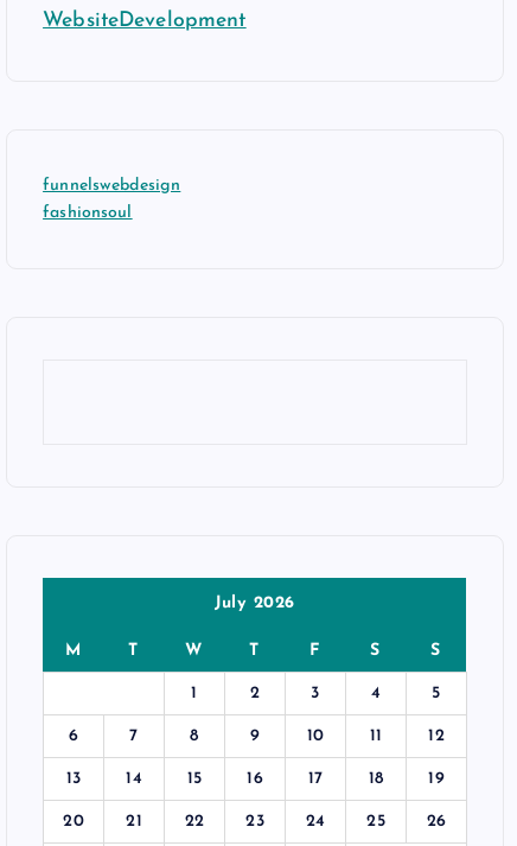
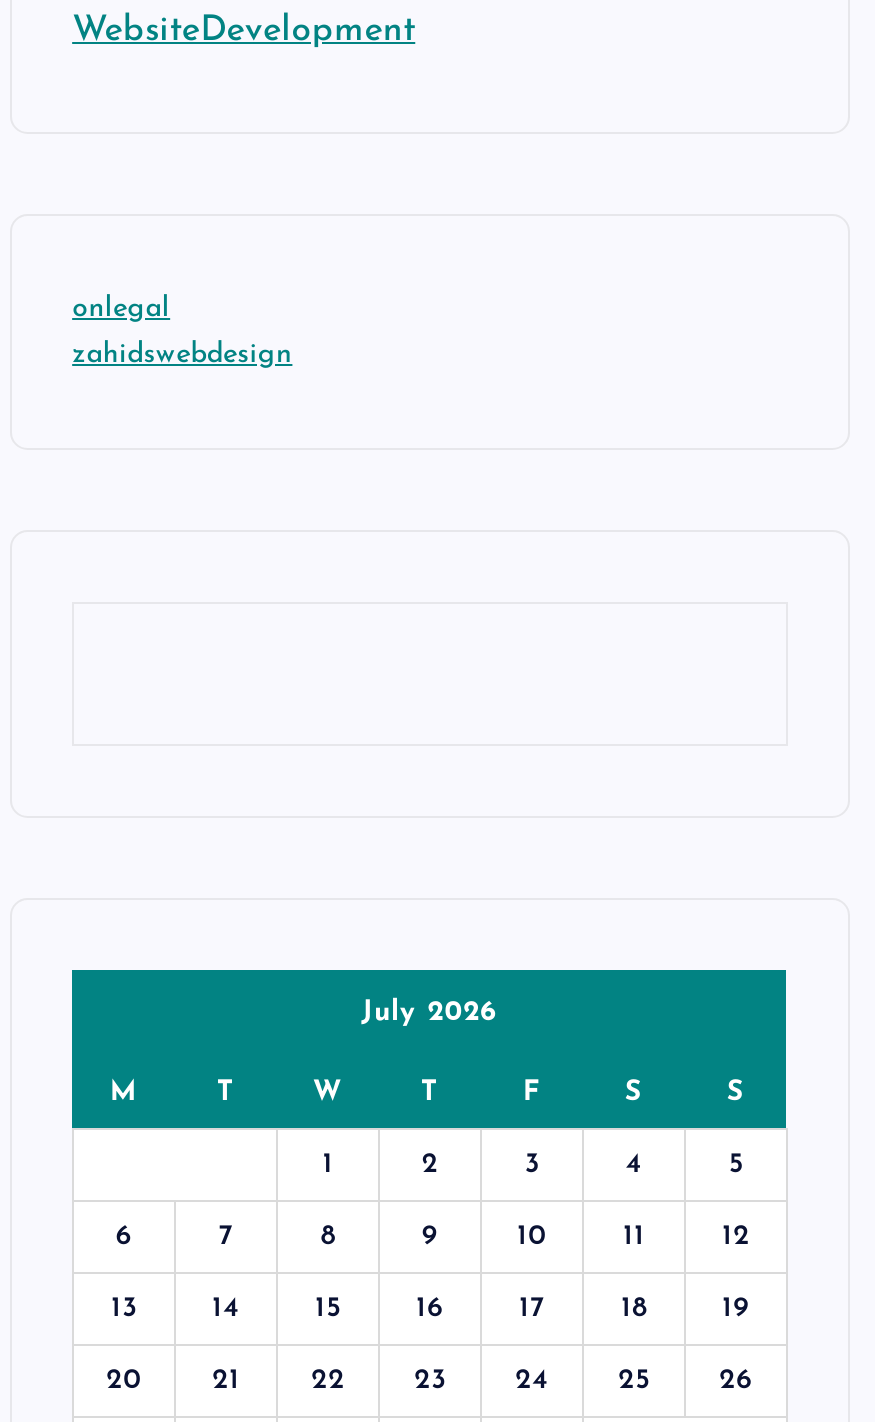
- funnelswebdesign
+ onlegal

- fashionsoul
+ zahidswebdesign
